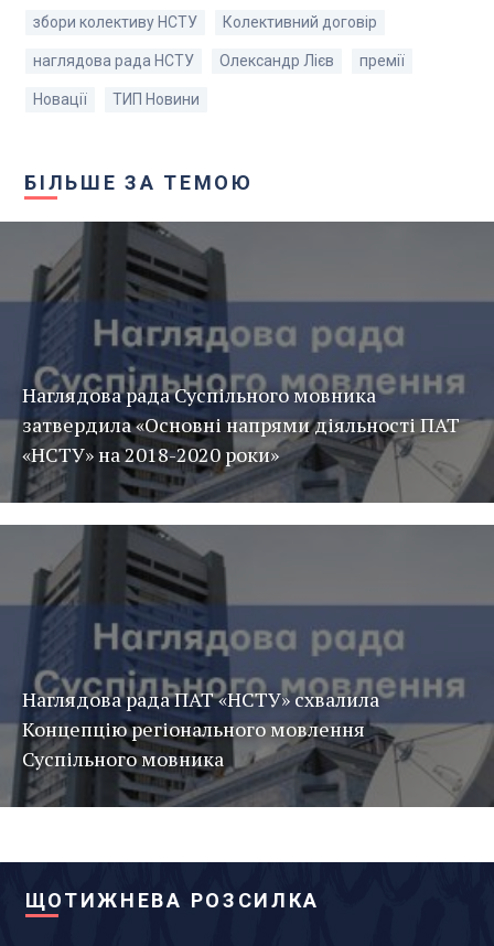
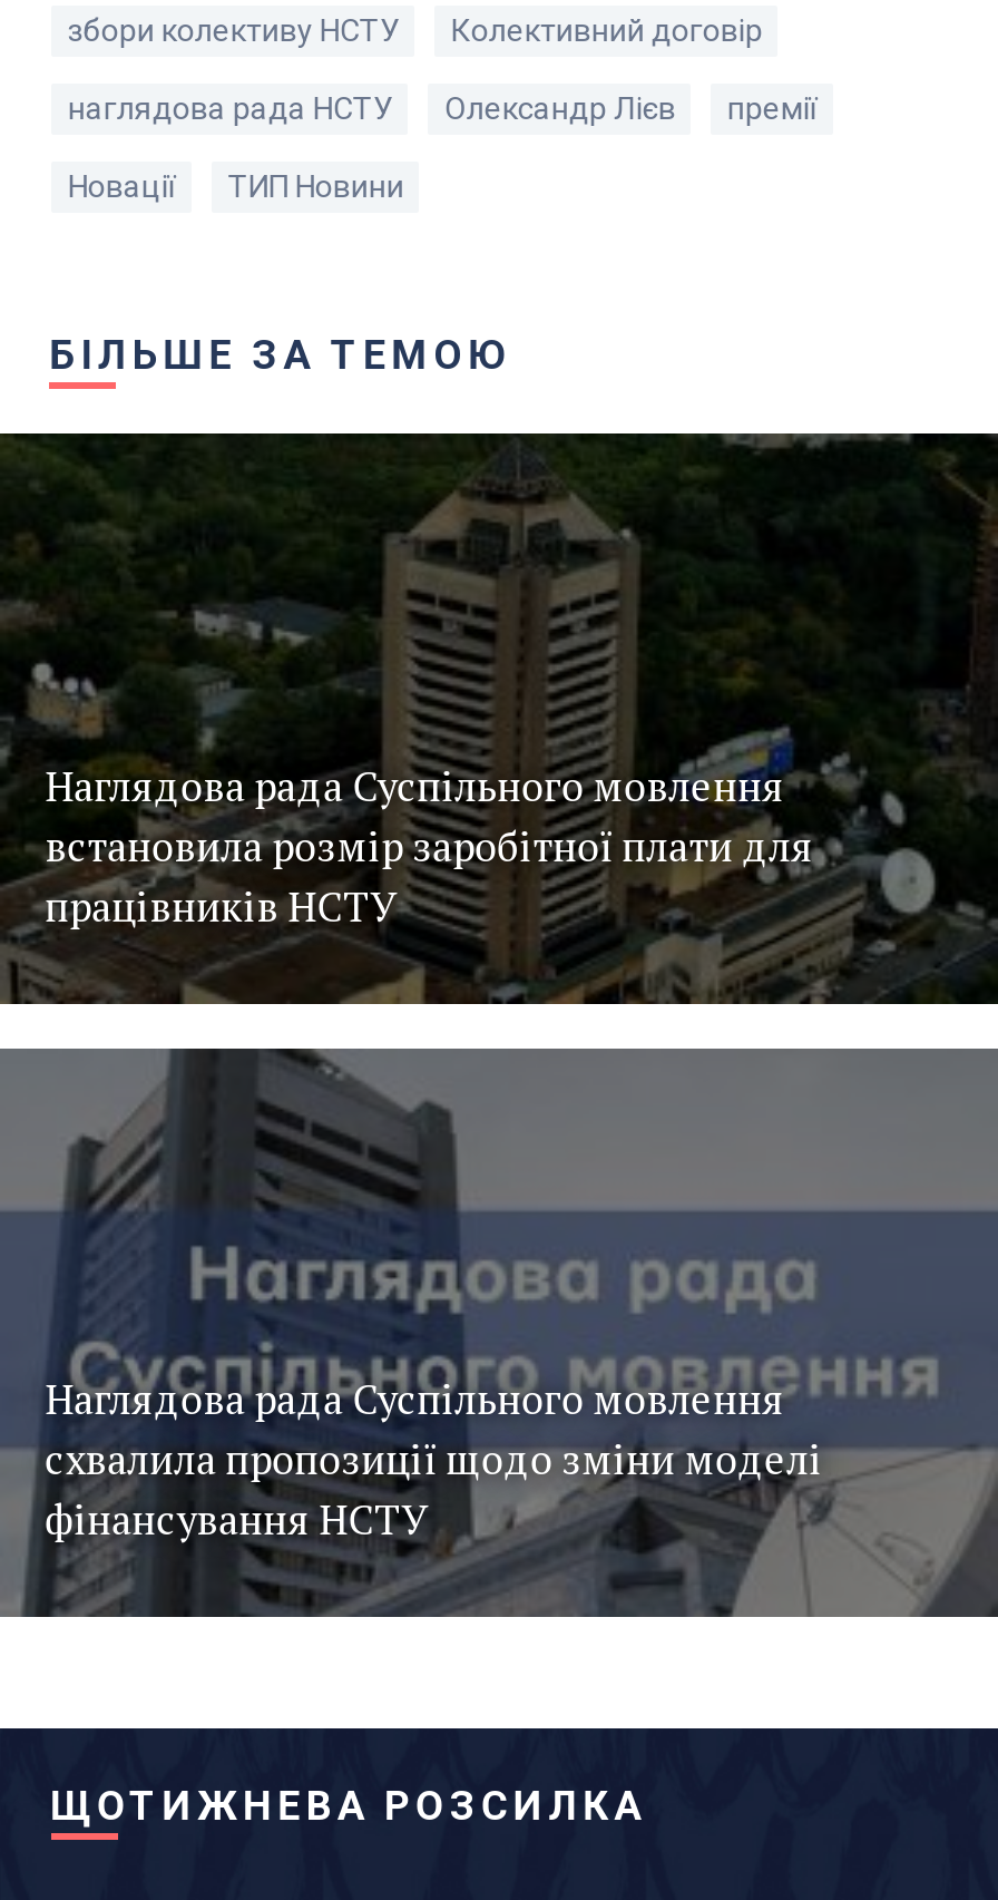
- [image]
- Наглядова рада Суспільного мовника
- затвердила «Основні напрями діяльності ПАТ
- «НСТУ» на 2018-2020 роки»
+ [image]
+ Наглядова рада Суспільного мовлення
+ встановила розмір заробітної плати для
+ працівників НСТУ

- Наглядова рада ПАТ «НСТУ» схвалила
- Концепцію регіонального мовлення
- Суспільного мовника
+ Наглядова рада Суспільного мовлення
+ схвалила пропозиції щодо зміни моделі
+ фінансування НСТУ
